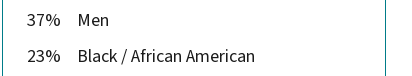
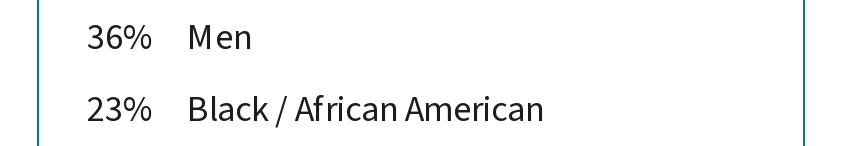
- 37% Men
+ 36% Men
